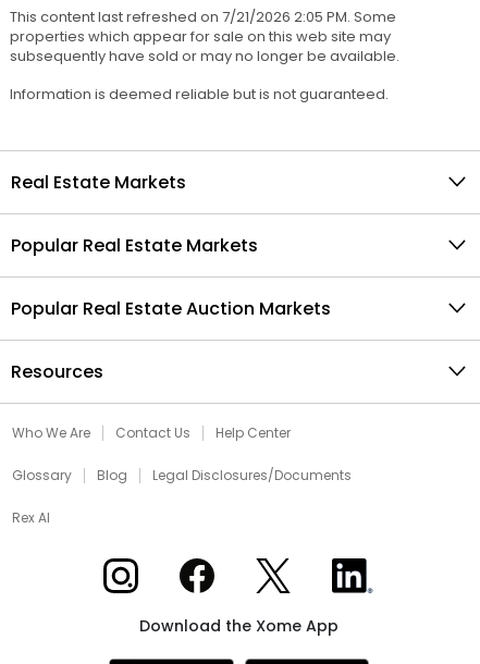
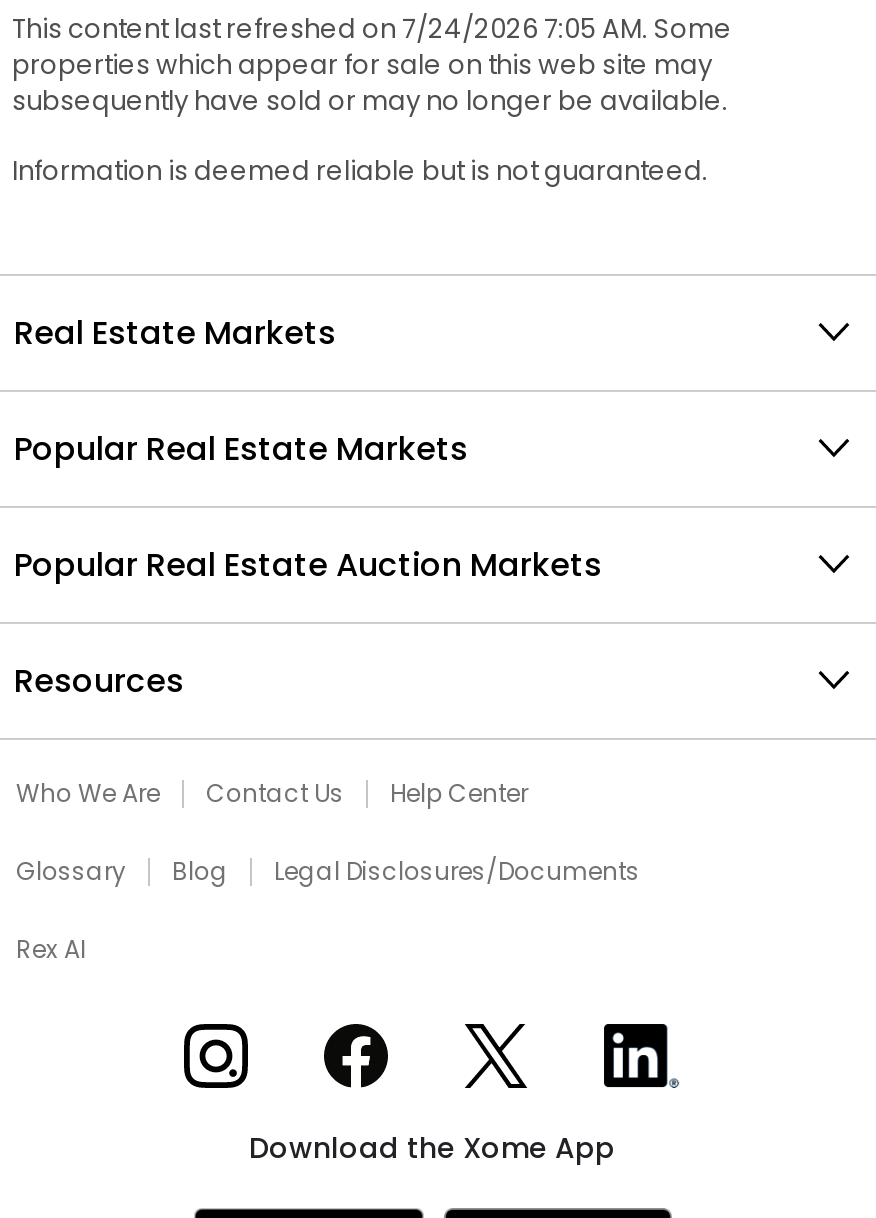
- This content last refreshed on 7/21/2026 2:05 PM. Some
+ This content last refreshed on 7/24/2026 7:05 AM. Some
